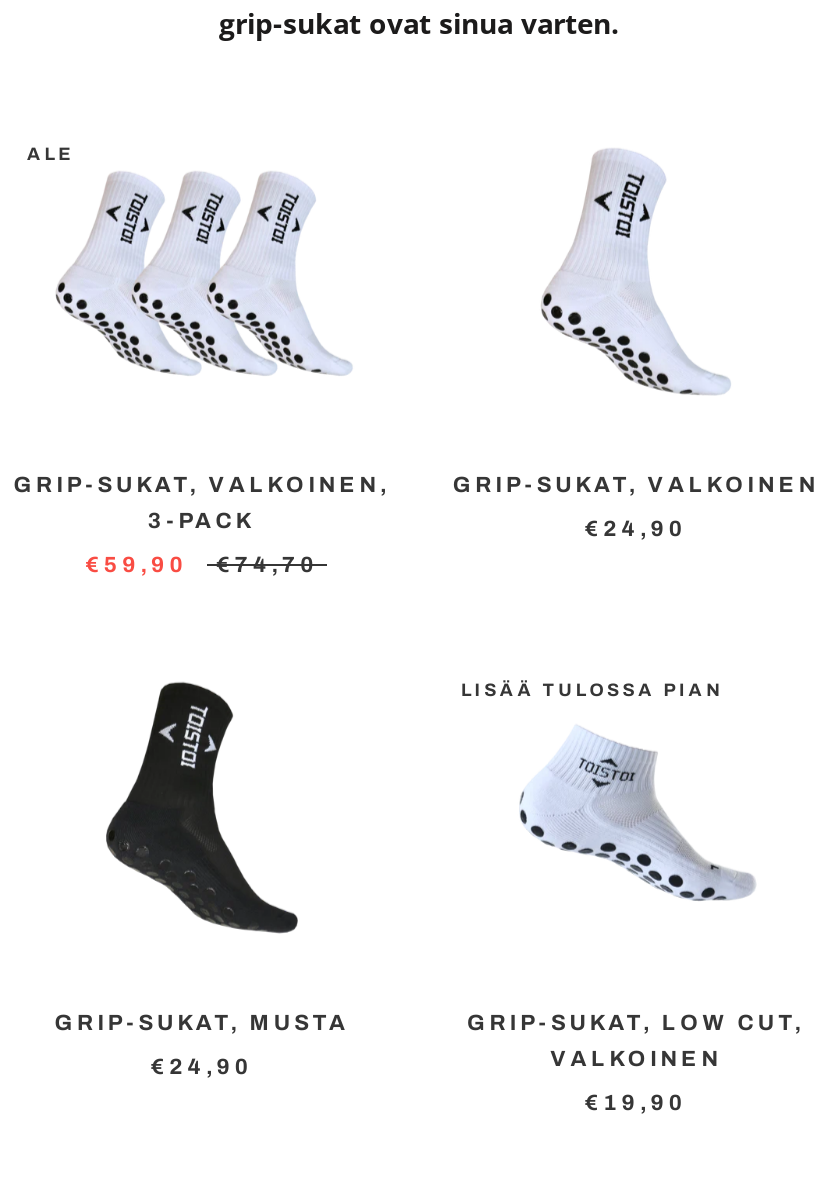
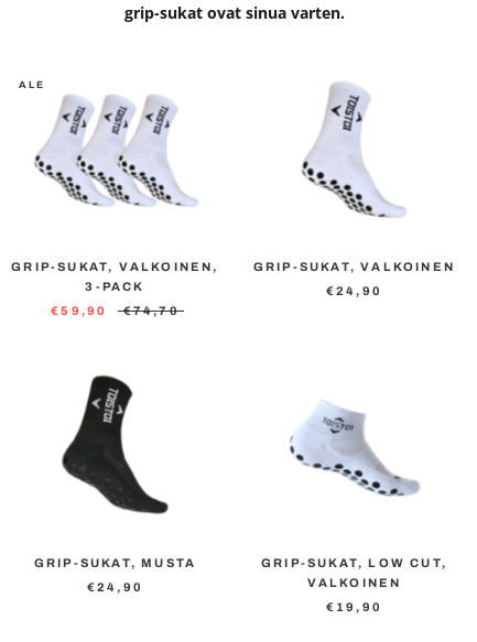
- LISÄÄ TULOSSA PIAN
